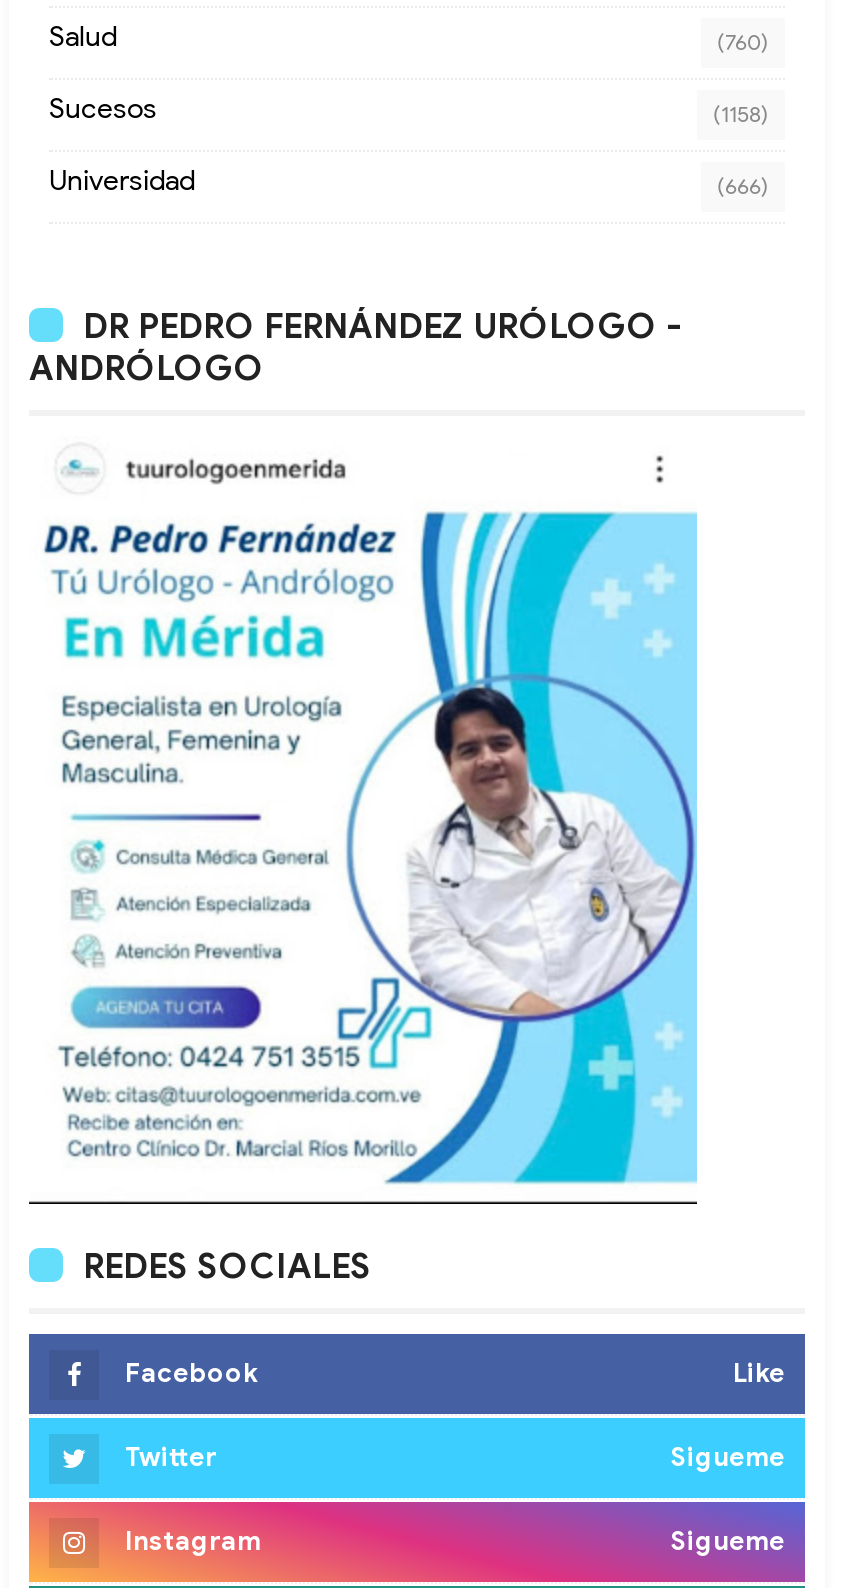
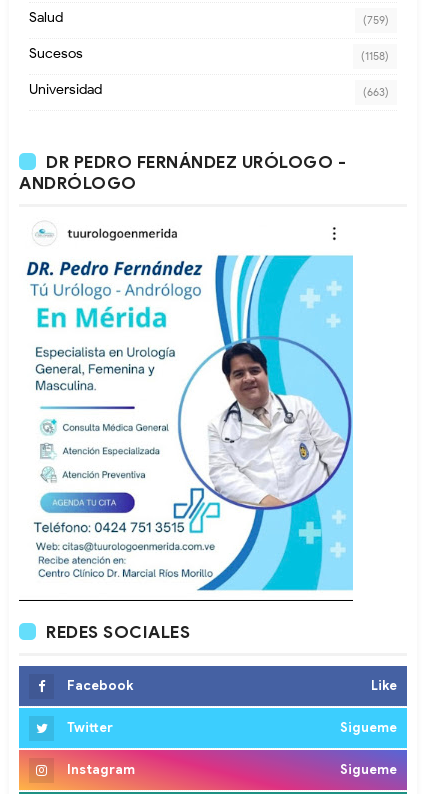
- (760)
+ (759)

- (666)
+ (663)
